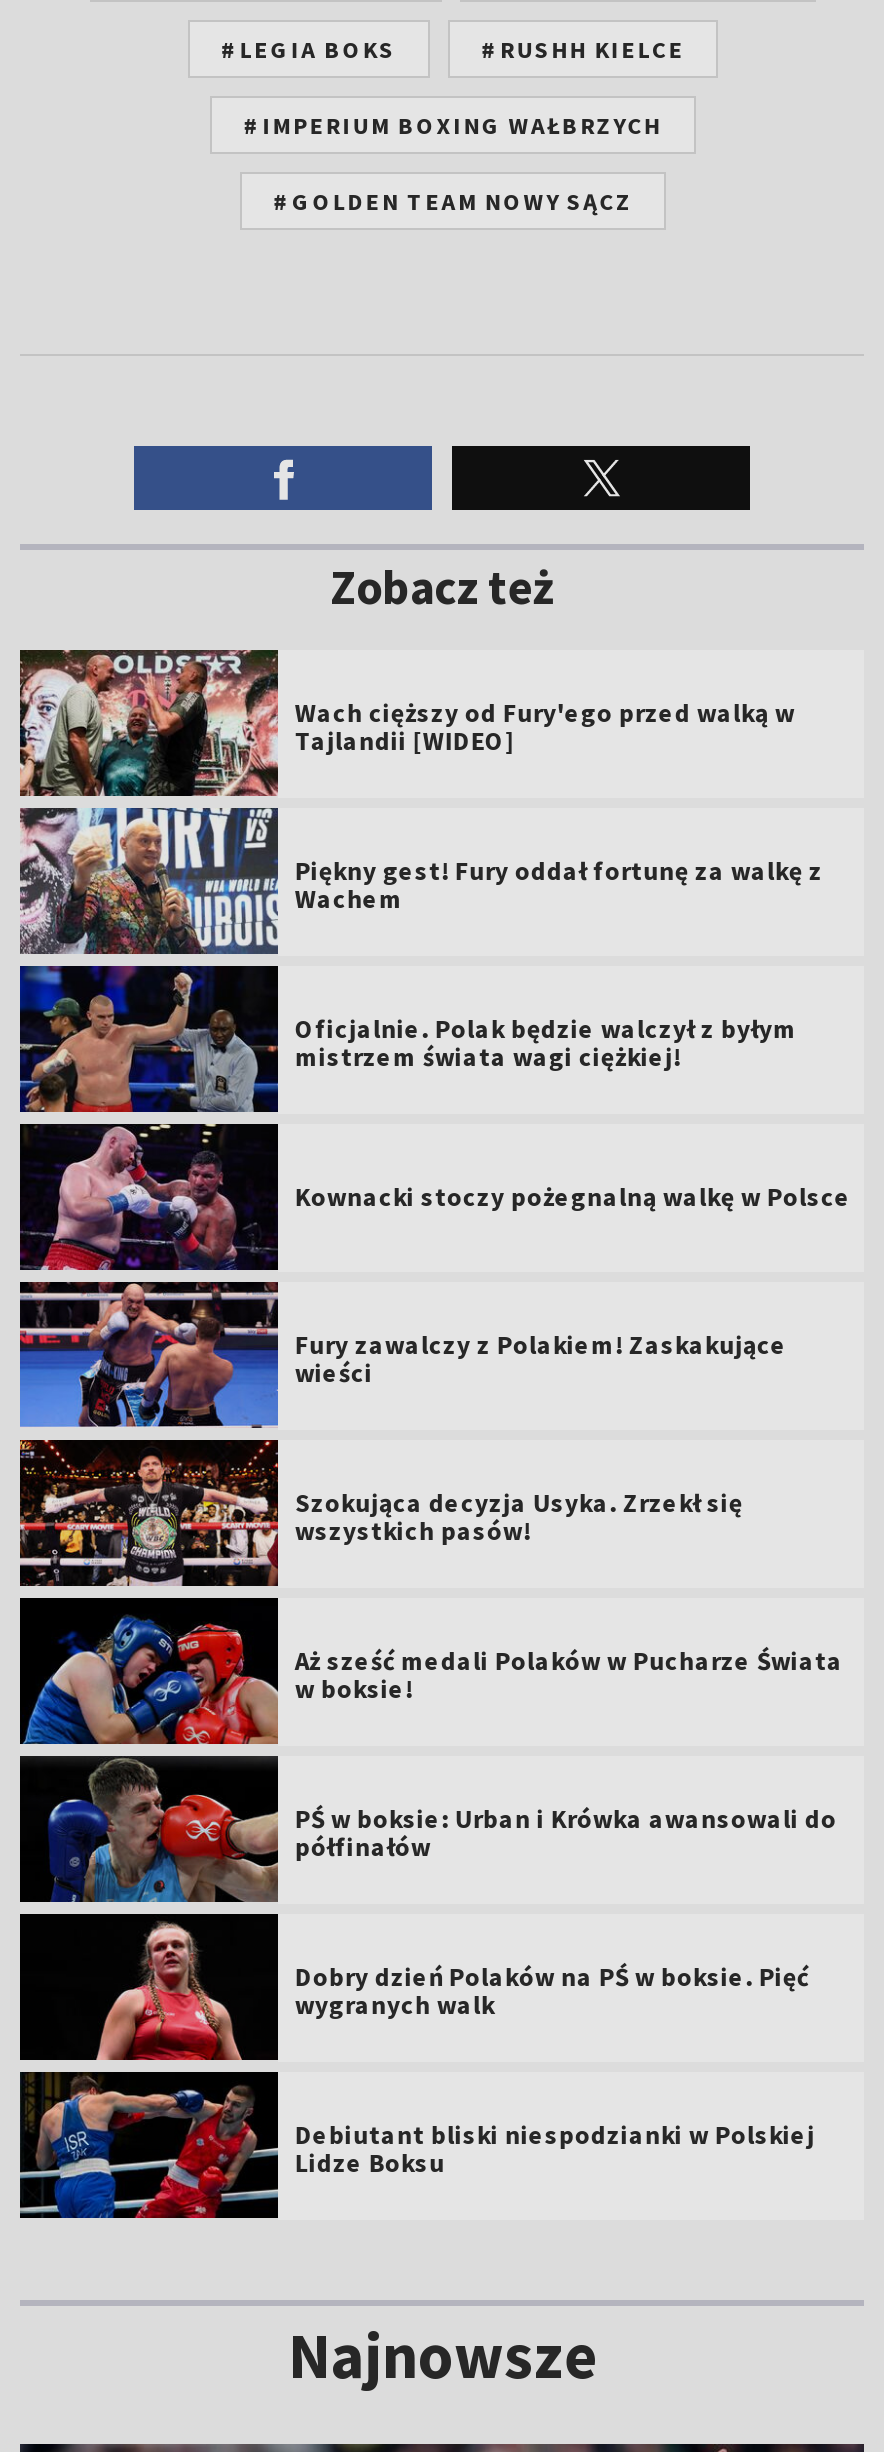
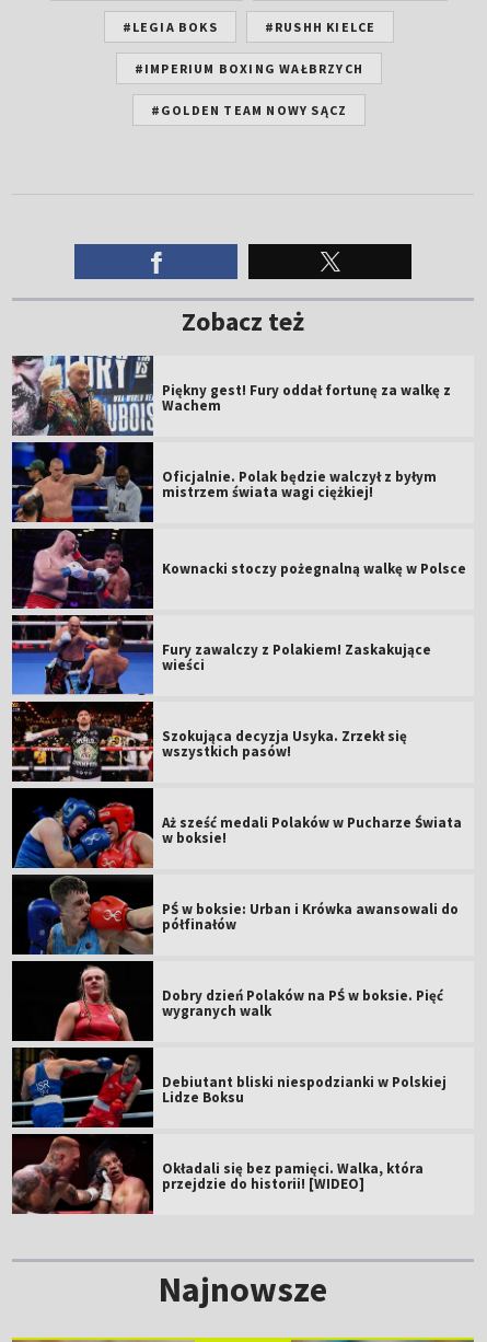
- [image]
- Wach cięższy od Fury'ego przed walką w
- Tajlandii [WIDEO]

moved up: [image] | Piękny gest! Fury oddał fortunę za walkę z | Wachem | ... | Debiutant bliski niespodzianki w Polskiej | Lidze Boksu

+ [image]
+ Okładali się bez pamięci. Walka, która
+ przejdzie do historii! [WIDEO]
